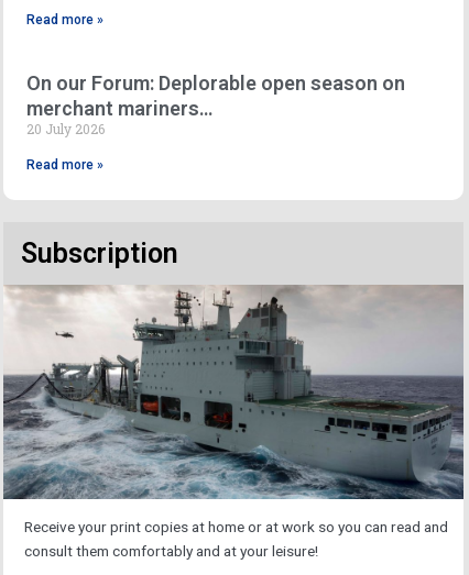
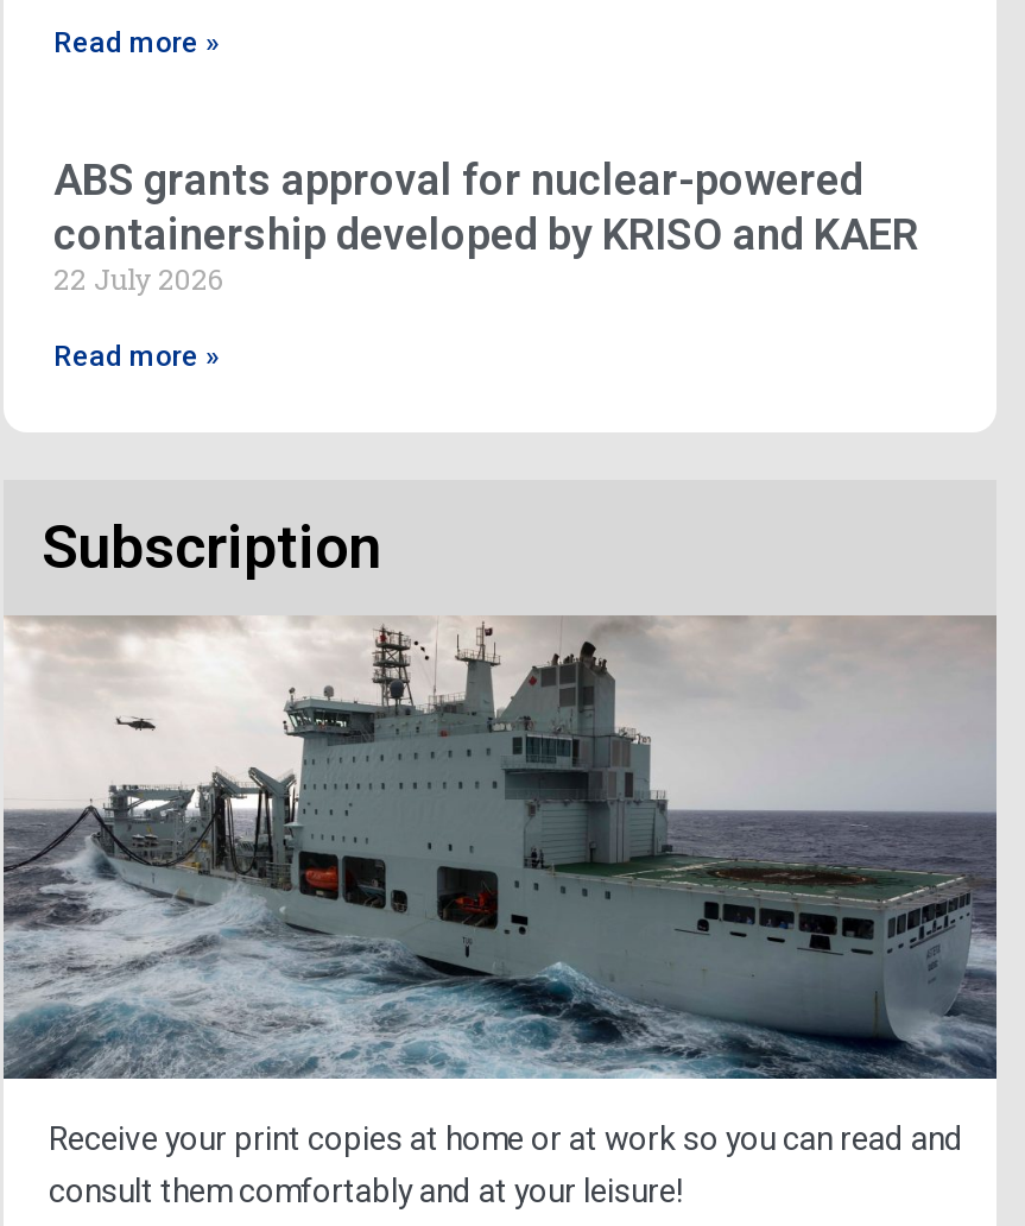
- On our Forum: Deplorable open season on
- merchant mariners…
- 20 July 2026
+ ABS grants approval for nuclear-powered
+ containership developed by KRISO and KAER
+ 22 July 2026
